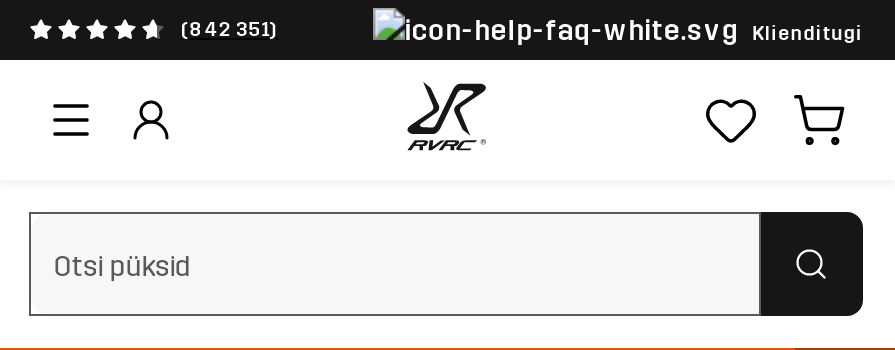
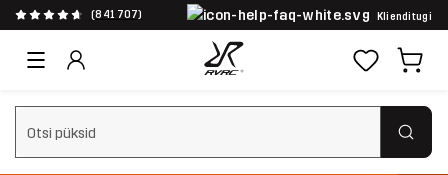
- (842 351)
+ (841 707)
